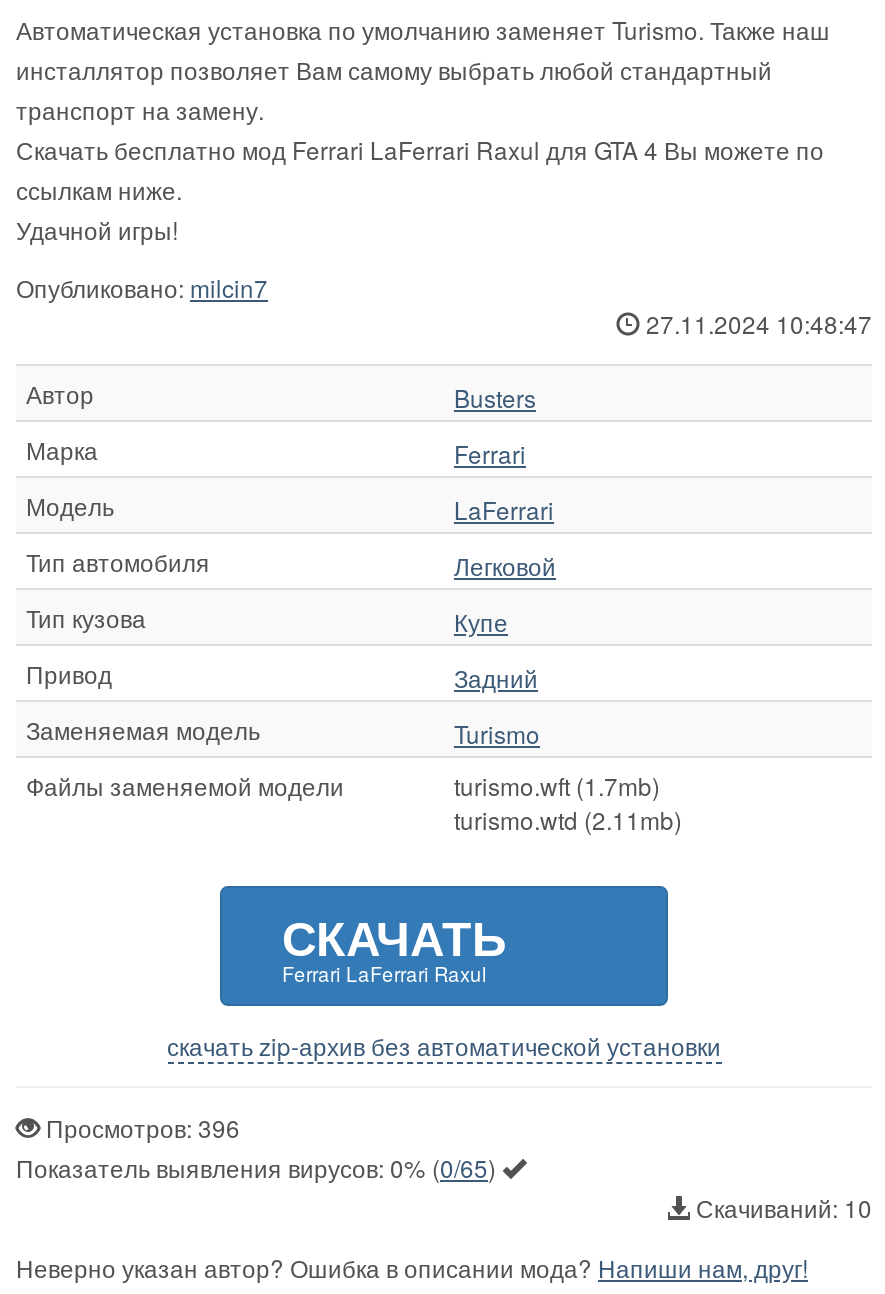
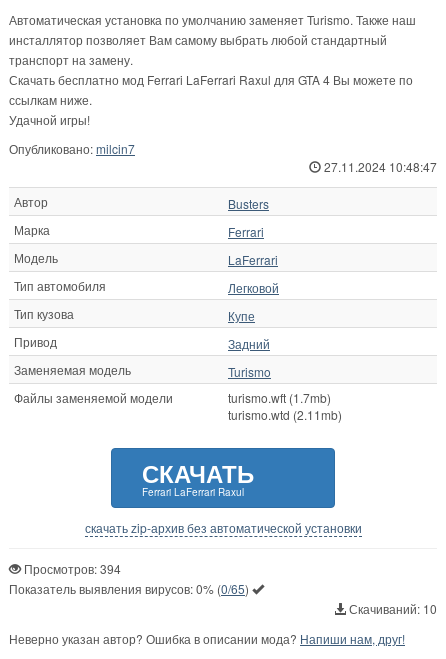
- Просмотров: 396
+ Просмотров: 394
